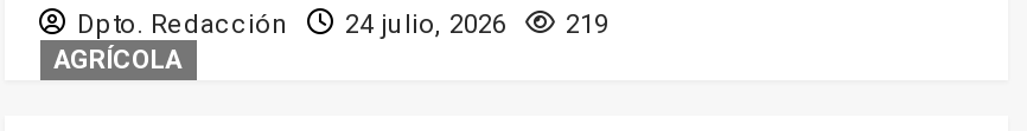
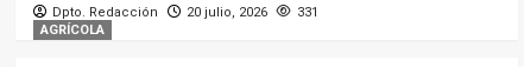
- 24 julio, 2026
+ 20 julio, 2026

- 219
+ 331
